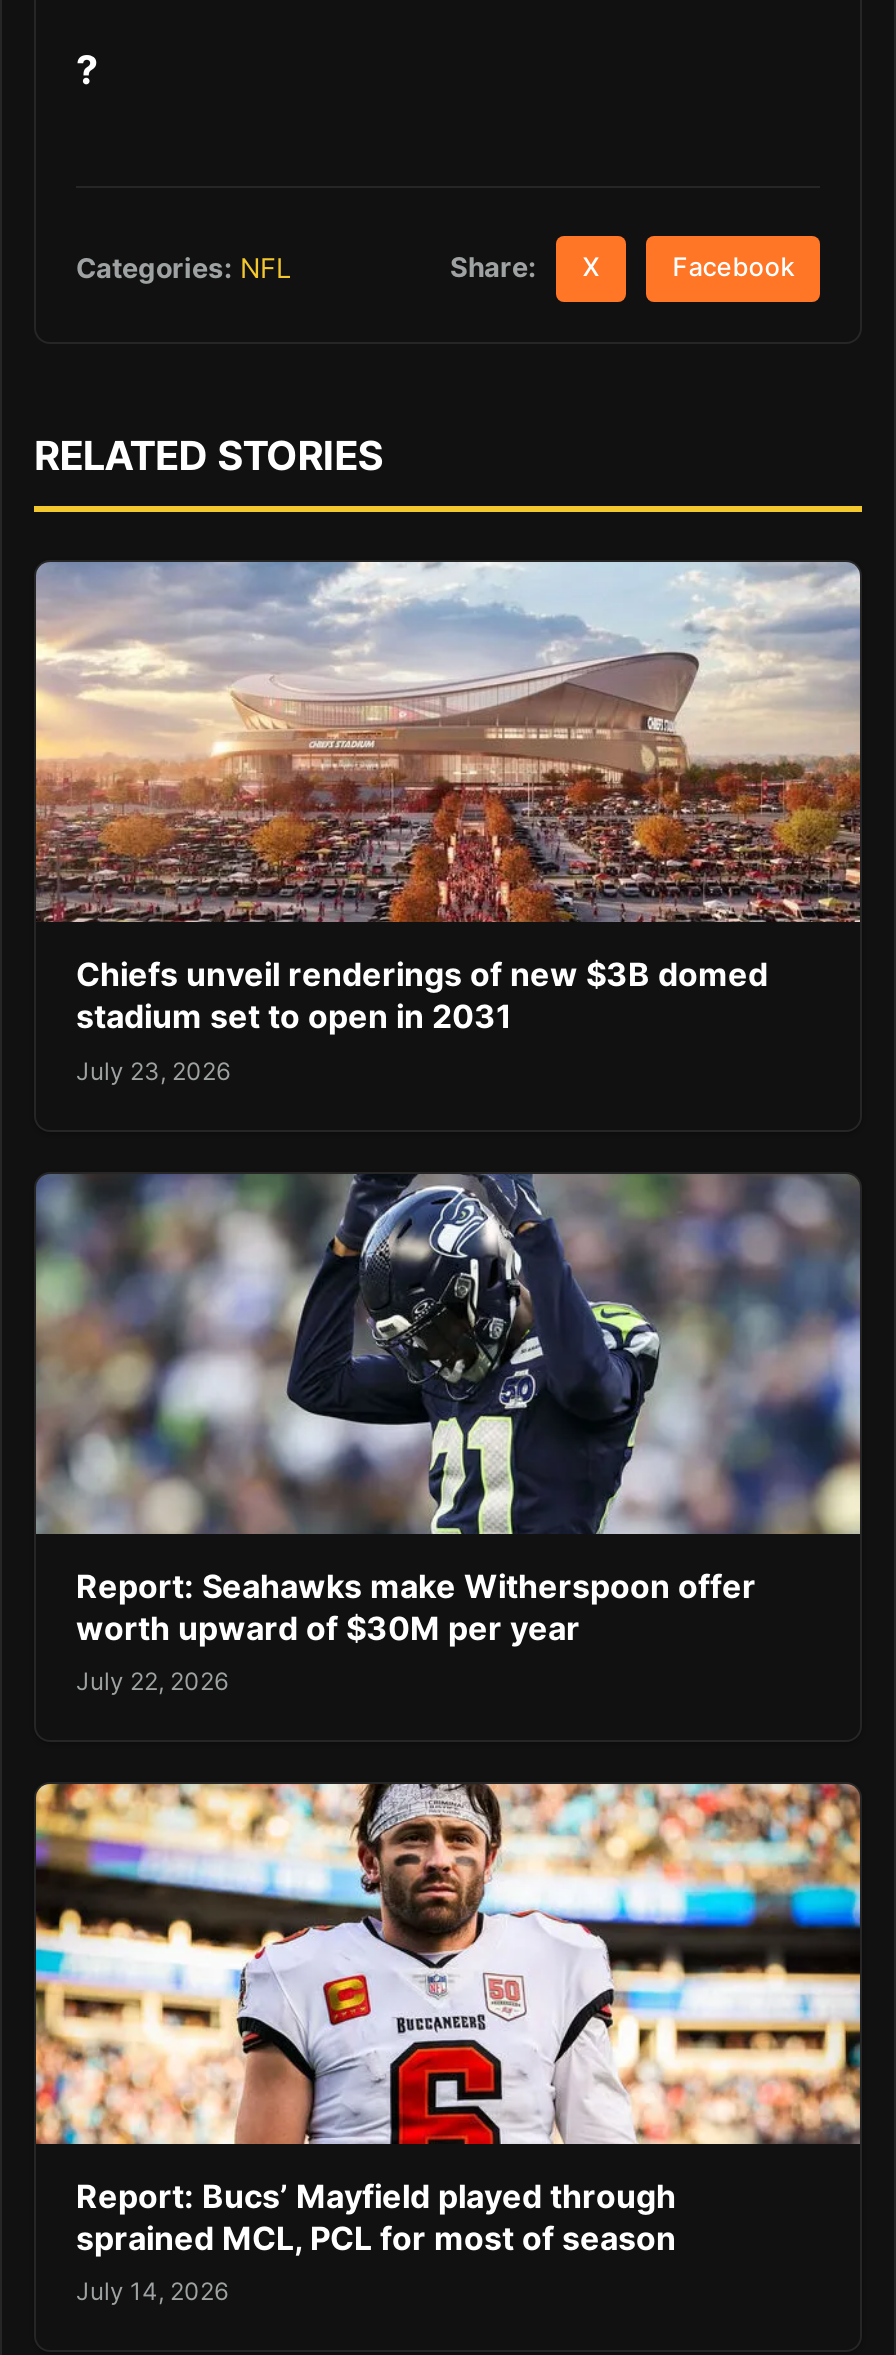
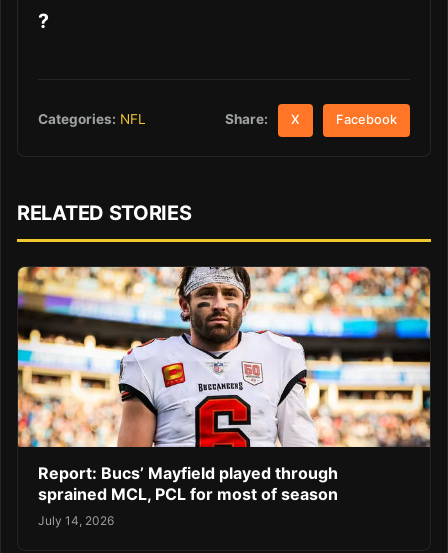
- [image]
- Chiefs unveil renderings of new $3B domed
- stadium set to open in 2031
- July 23, 2026

- [image]
- Report: Seahawks make Witherspoon offer
- worth upward of $30M per year
- July 22, 2026
